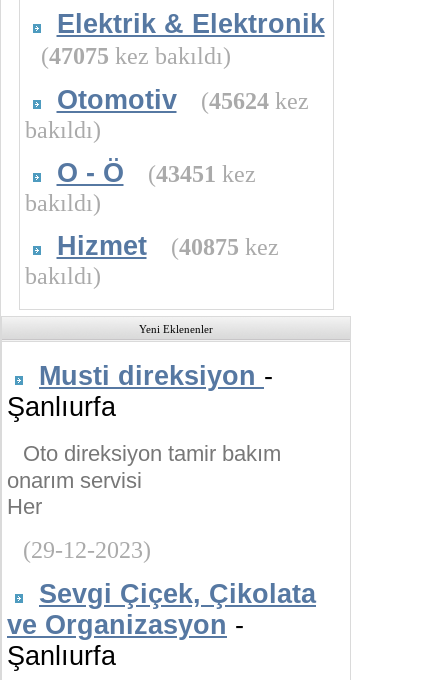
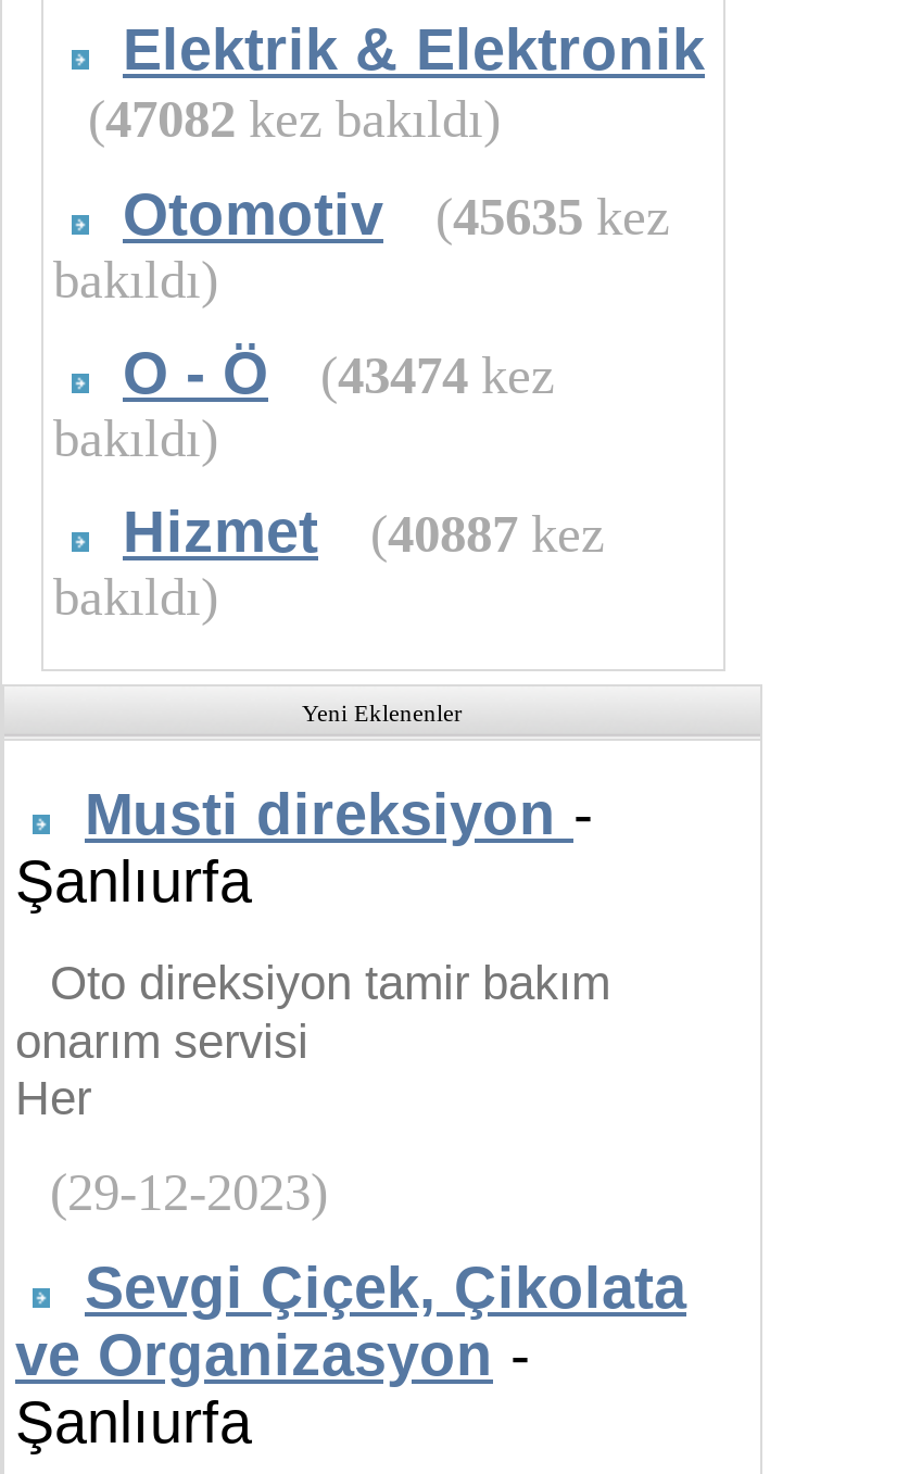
- (47075 kez bakıldı)
+ (47082 kez bakıldı)

- Otomotiv (45624 kez
+ Otomotiv (45635 kez

- O - Ö (43451 kez
+ O - Ö (43474 kez

- Hizmet (40875 kez
+ Hizmet (40887 kez
